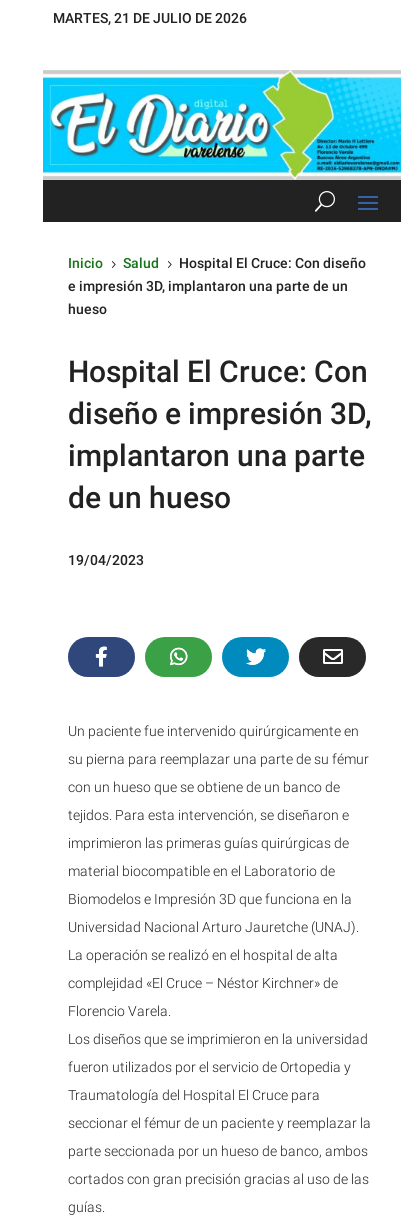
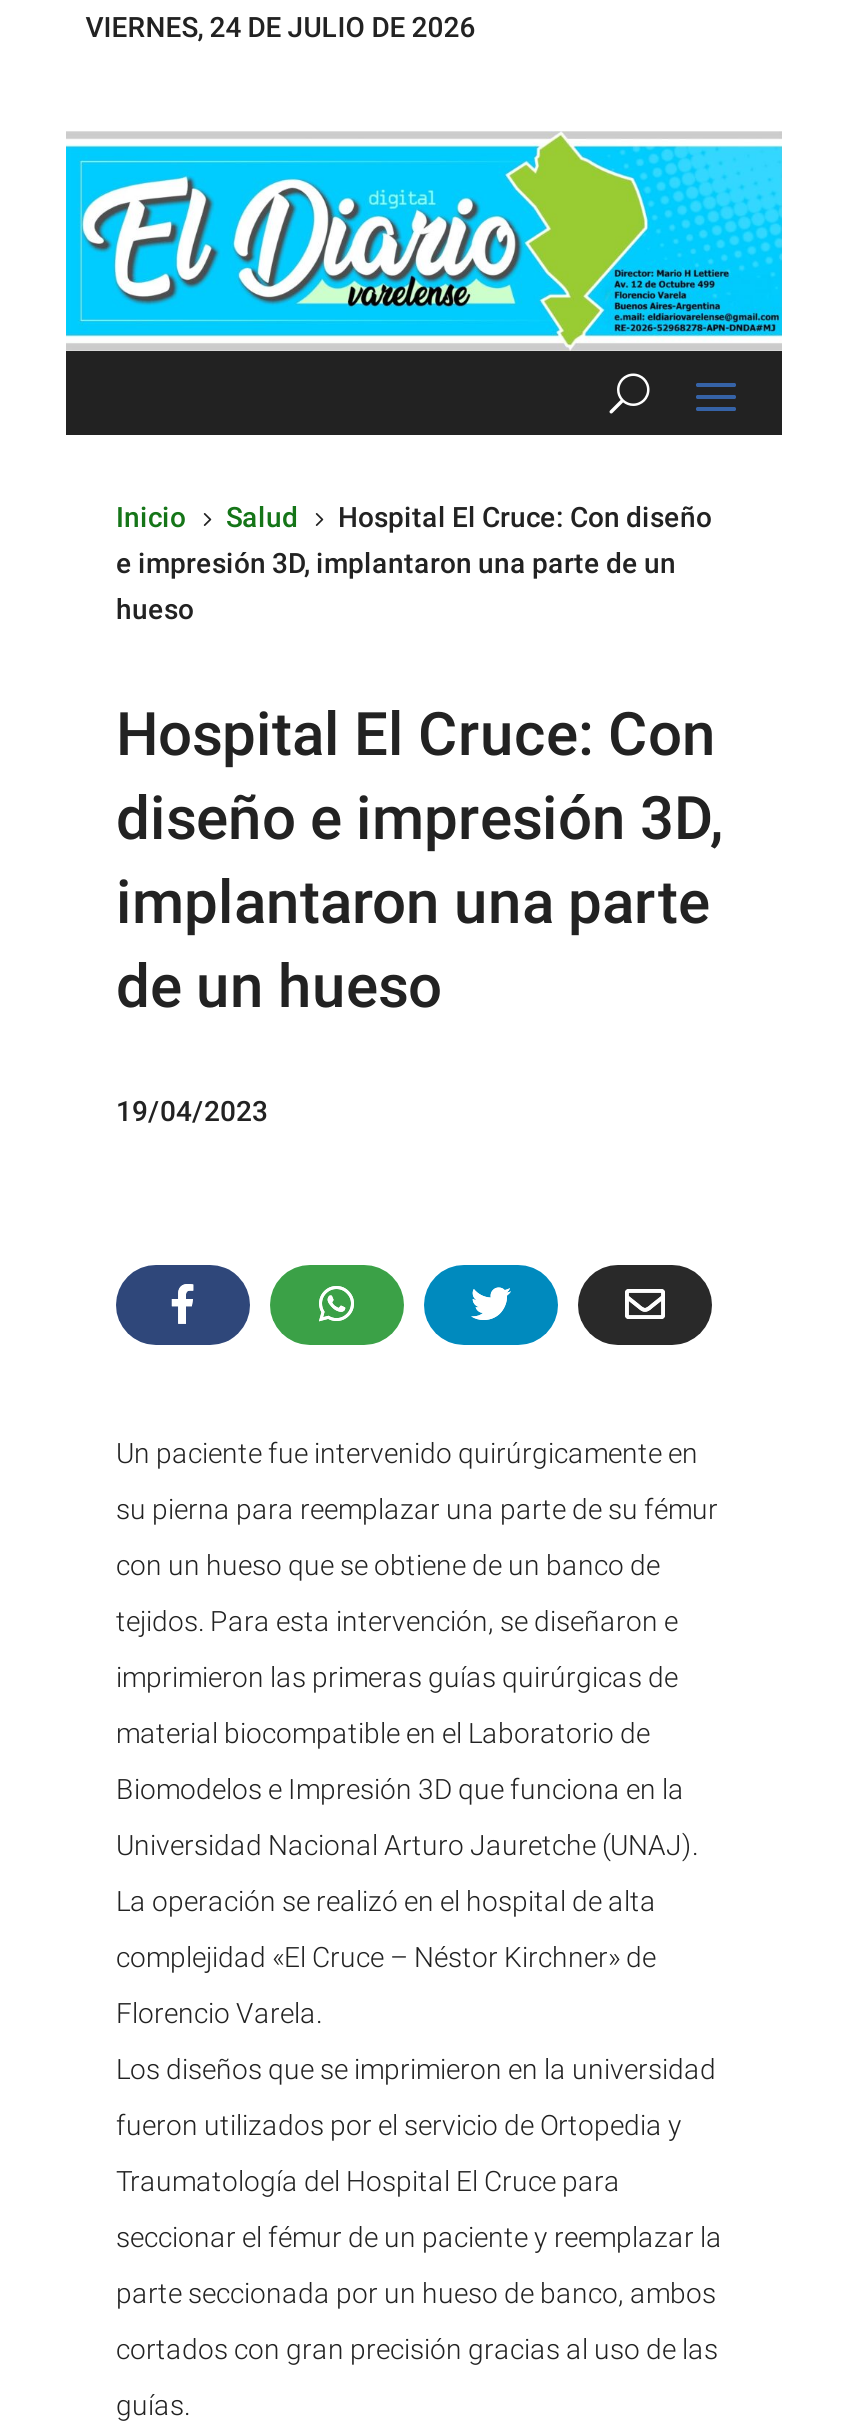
- MARTES, 21 DE JULIO DE 2026
+ VIERNES, 24 DE JULIO DE 2026
